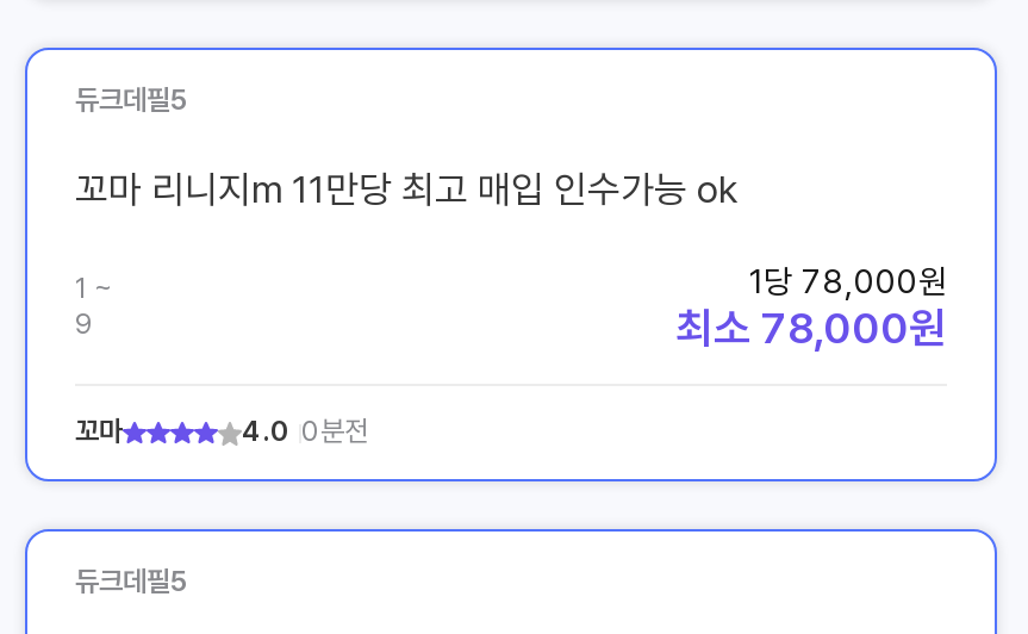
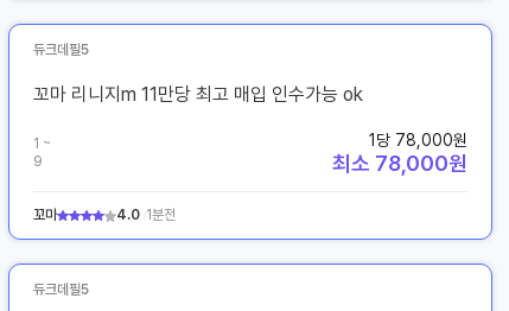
- 4.0 0분전
+ 4.0 1분전
